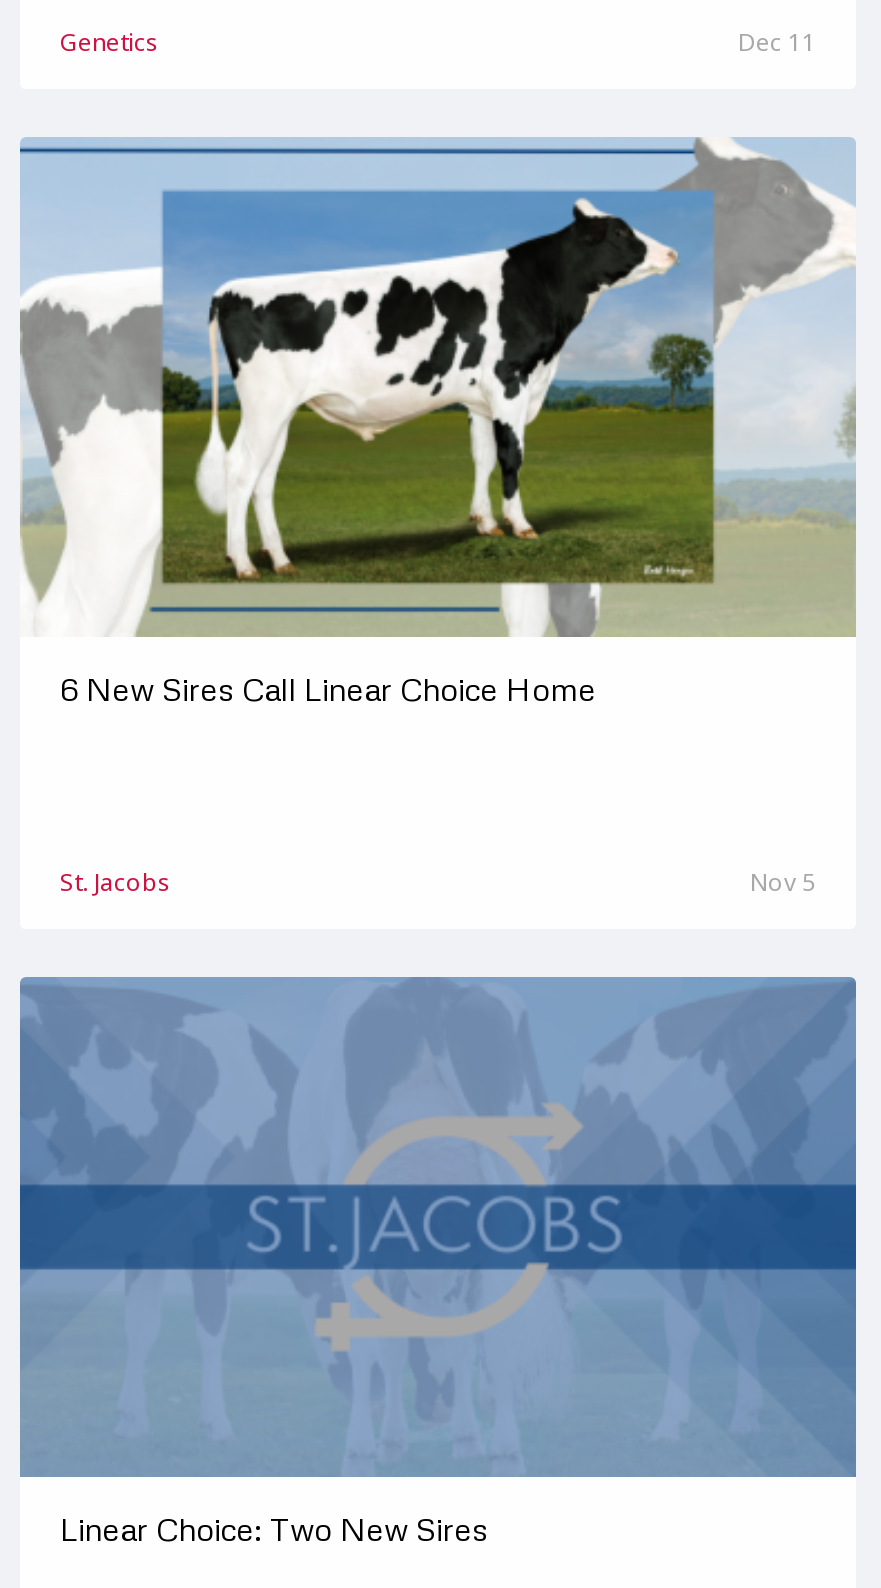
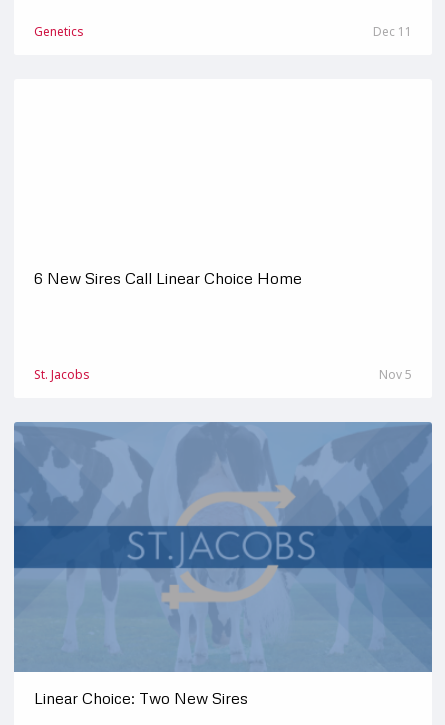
- [image]
